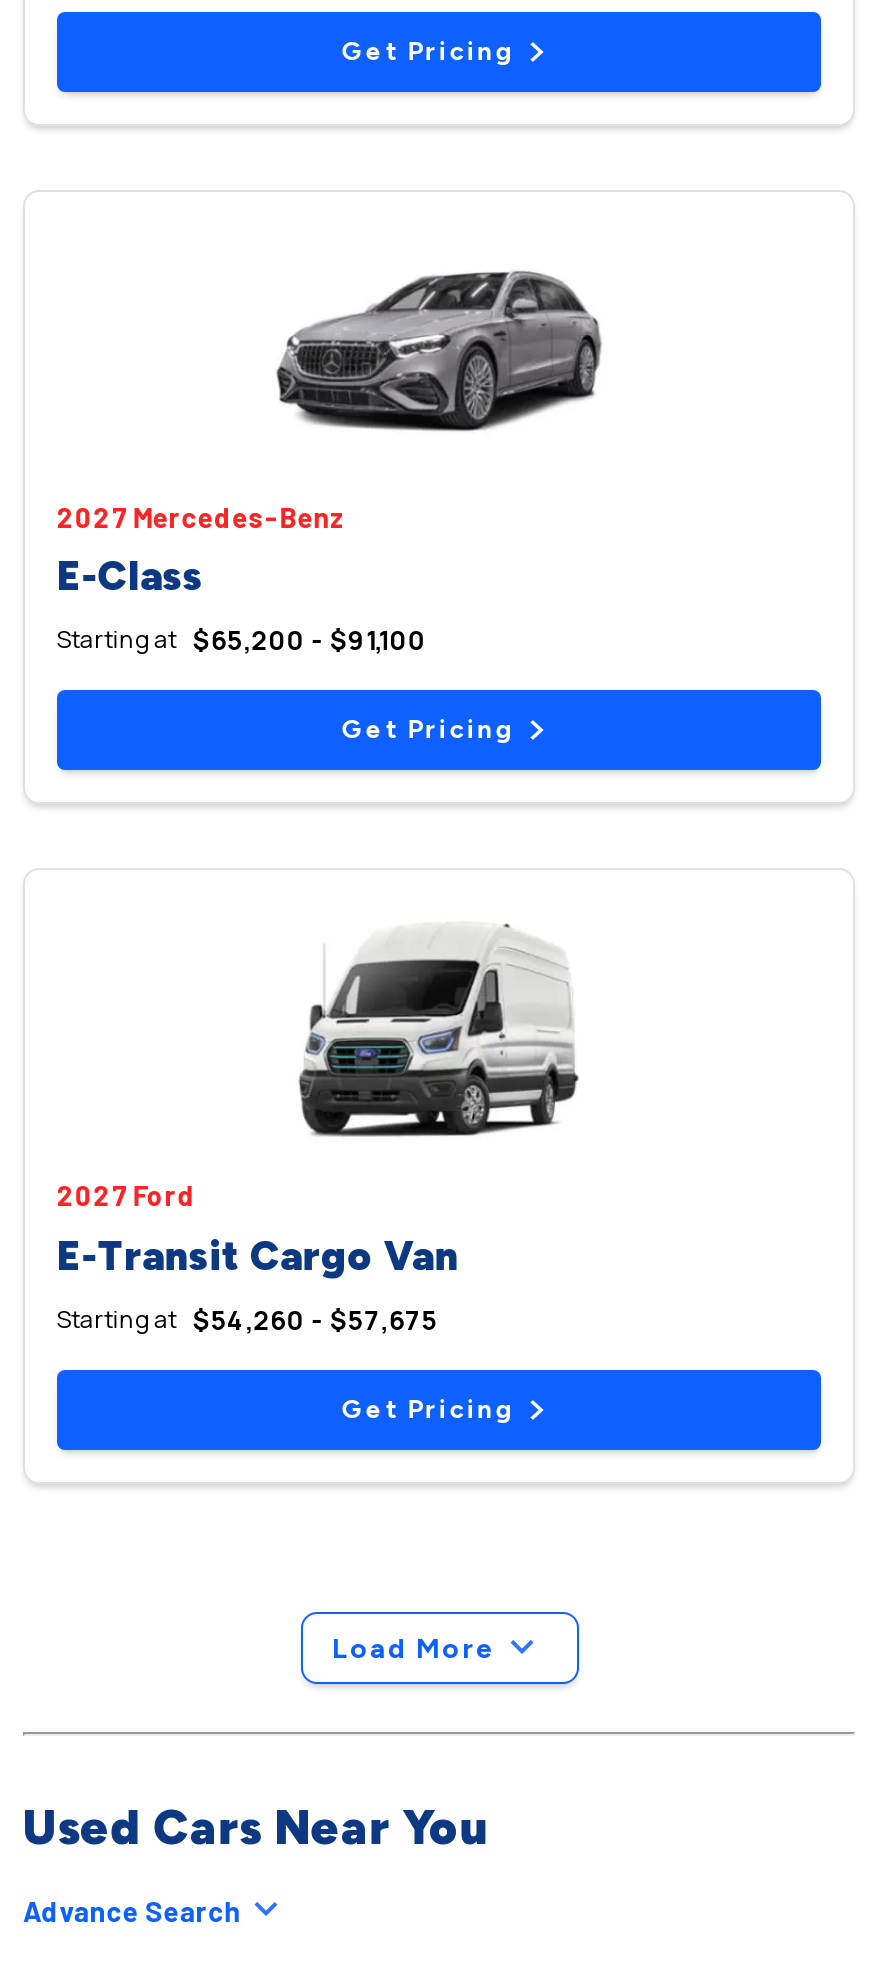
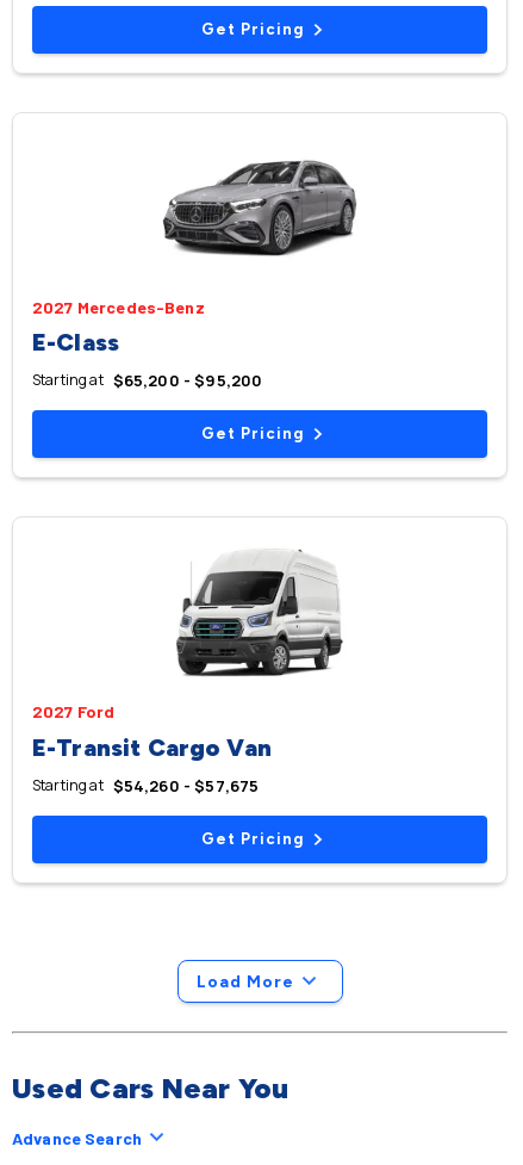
- Starting at $65,200 - $91,100
+ Starting at $65,200 - $95,200
